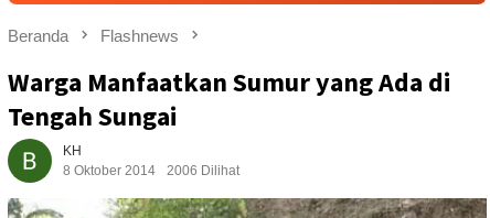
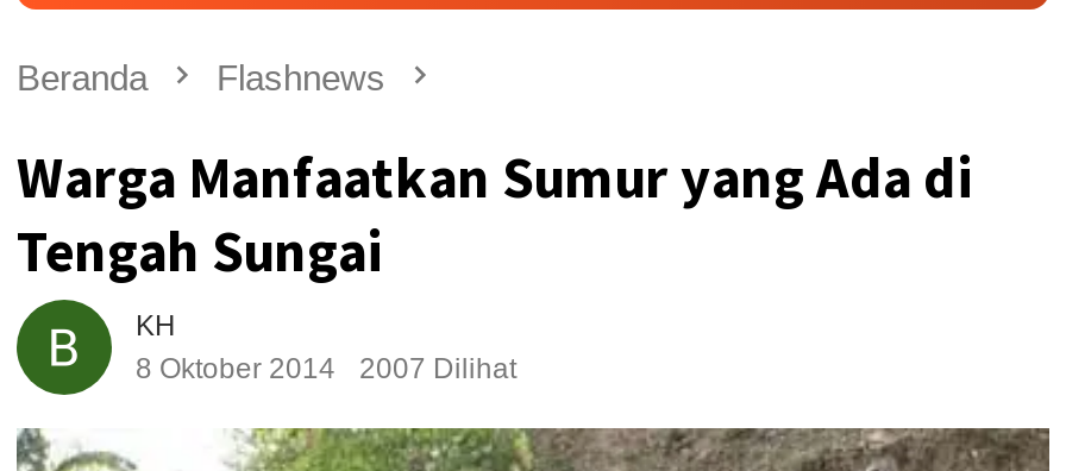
- 8 Oktober 2014 2006 Dilihat
+ 8 Oktober 2014 2007 Dilihat
